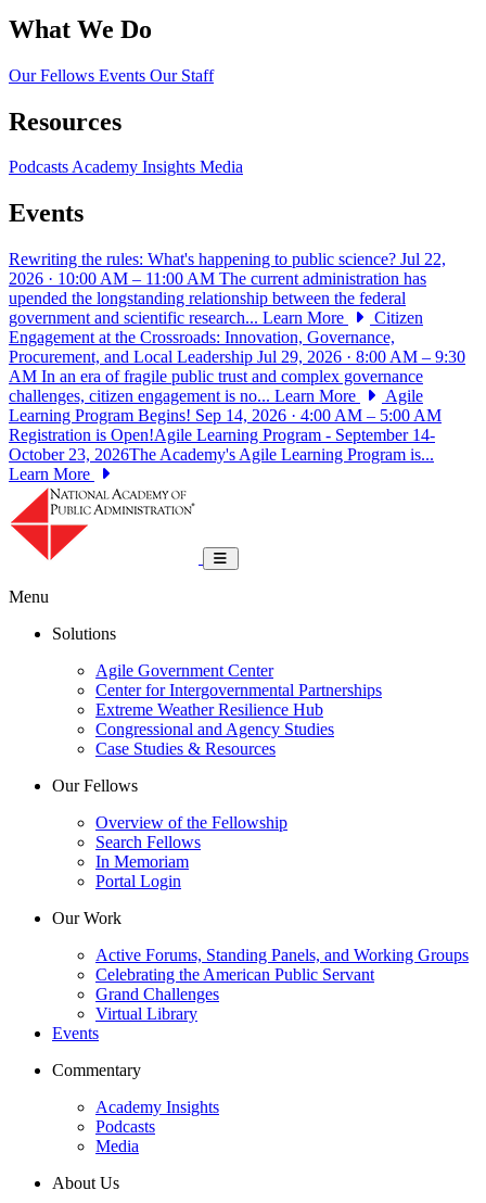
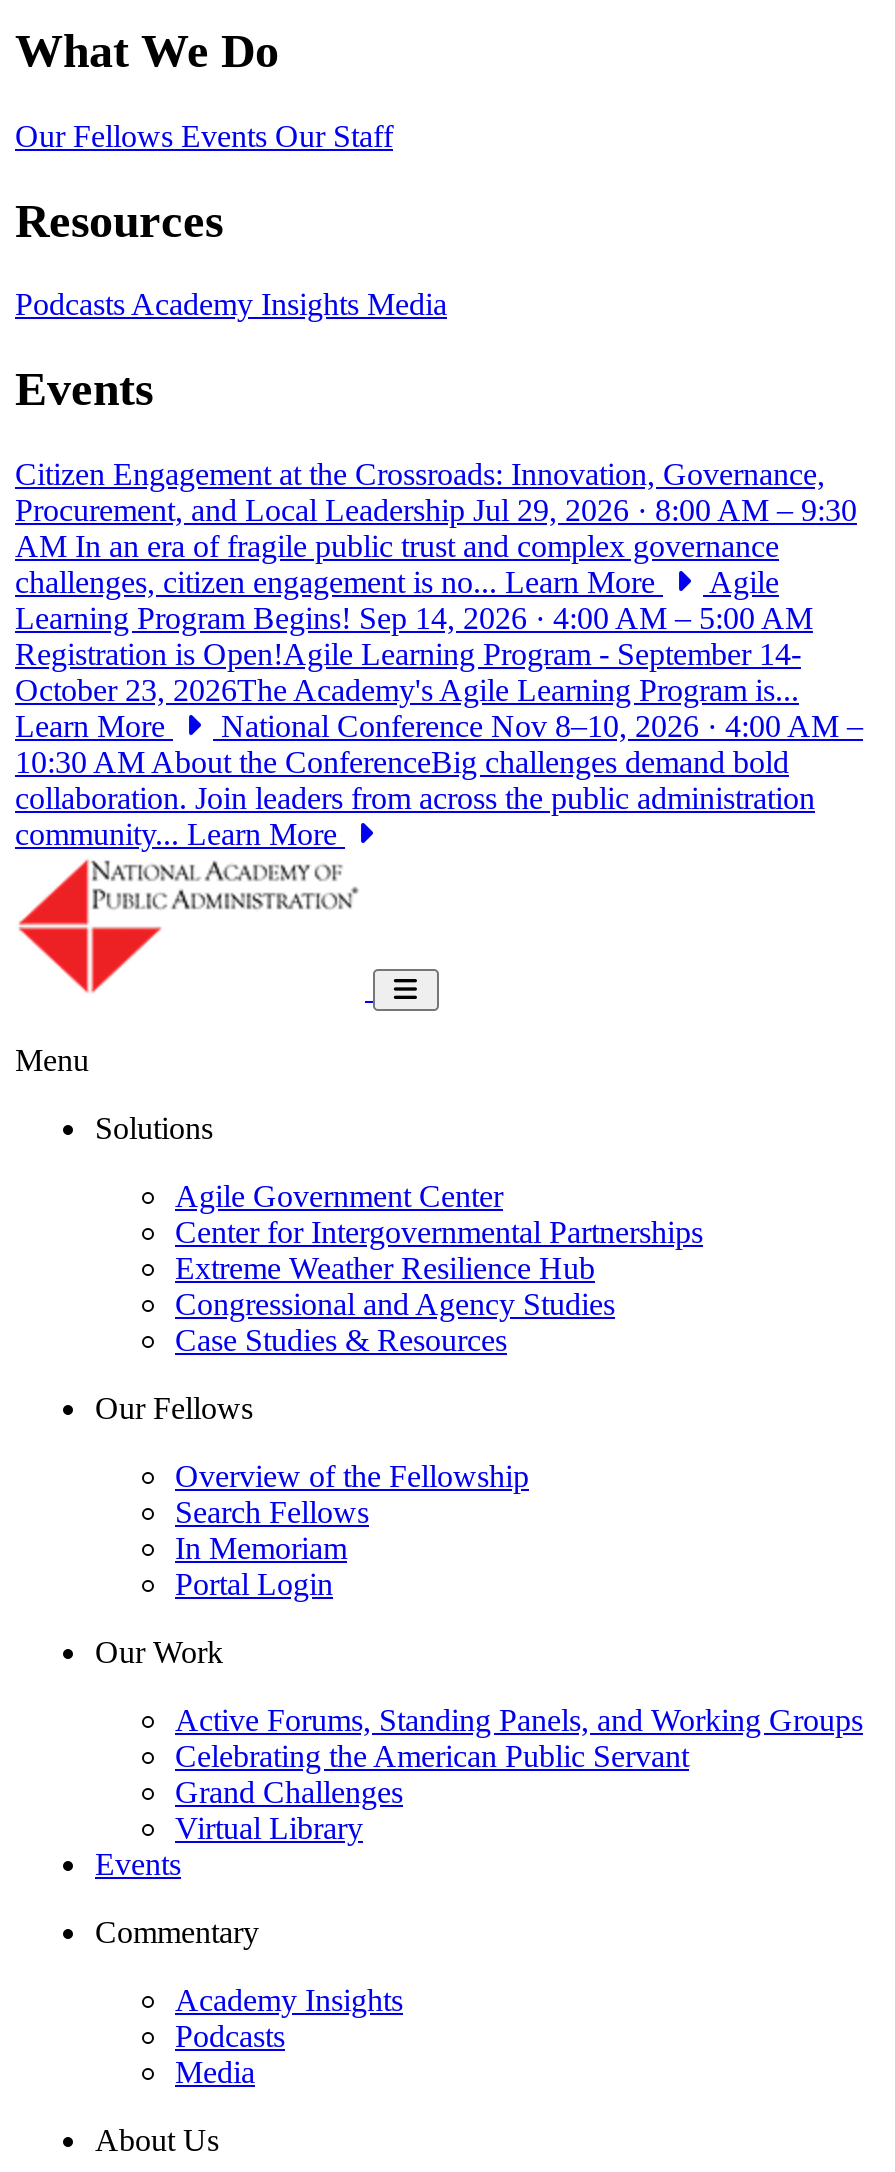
- Rewriting the rules: What's happening to public science? Jul 22,
- 2026 · 10:00 AM – 11:00 AM The current administration has
- upended the longstanding relationship between the federal
- government and scientific research... Learn More
- Citizen
- Engagement at the Crossroads: Innovation, Governance,
+ Citizen Engagement at the Crossroads: Innovation, Governance,

moved up: Procurement, and Local Leadership Jul 29, 2026 · 8:00 AM – 9:30 | AM In an era of fragile public trust and complex governance | challenges, citizen engagement is no... Learn More | Agile | Learning Program Begins! Sep 14, 2026 · 4:00 AM – 5:00 AM | Registration is Open!Agile Learning Program - September 14- | October 23, 2026The Academy's Agile Learning Program is... | Learn More

+ National Conference Nov 8–10, 2026 · 4:00 AM –
+ 10:30 AM About the ConferenceBig challenges demand bold
+ collaboration. Join leaders from across the public administration
+ community... Learn More
